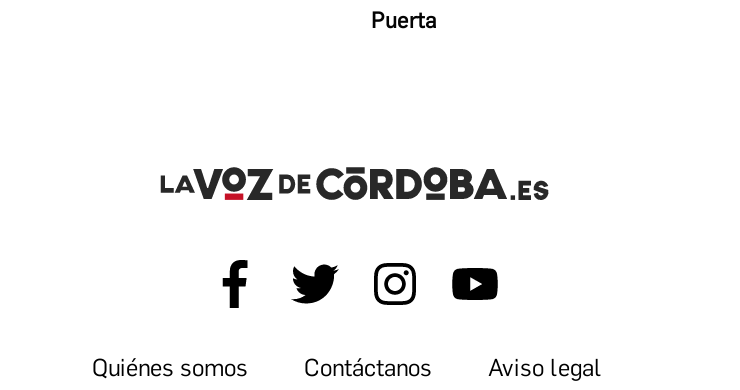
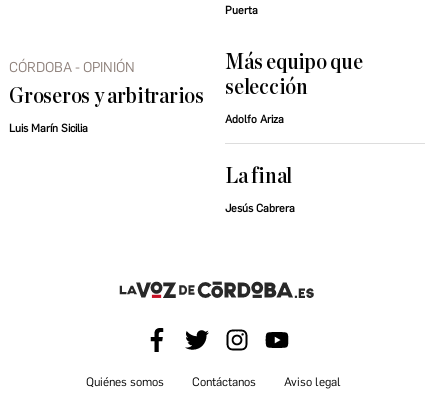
+ CÓRDOBA - OPINIÓN
+ Groseros y arbitrarios
+ Luis Marín Sicilia

+ Más equipo que
+ selección
+ Adolfo Ariza
+ La final
+ Jesús Cabrera
